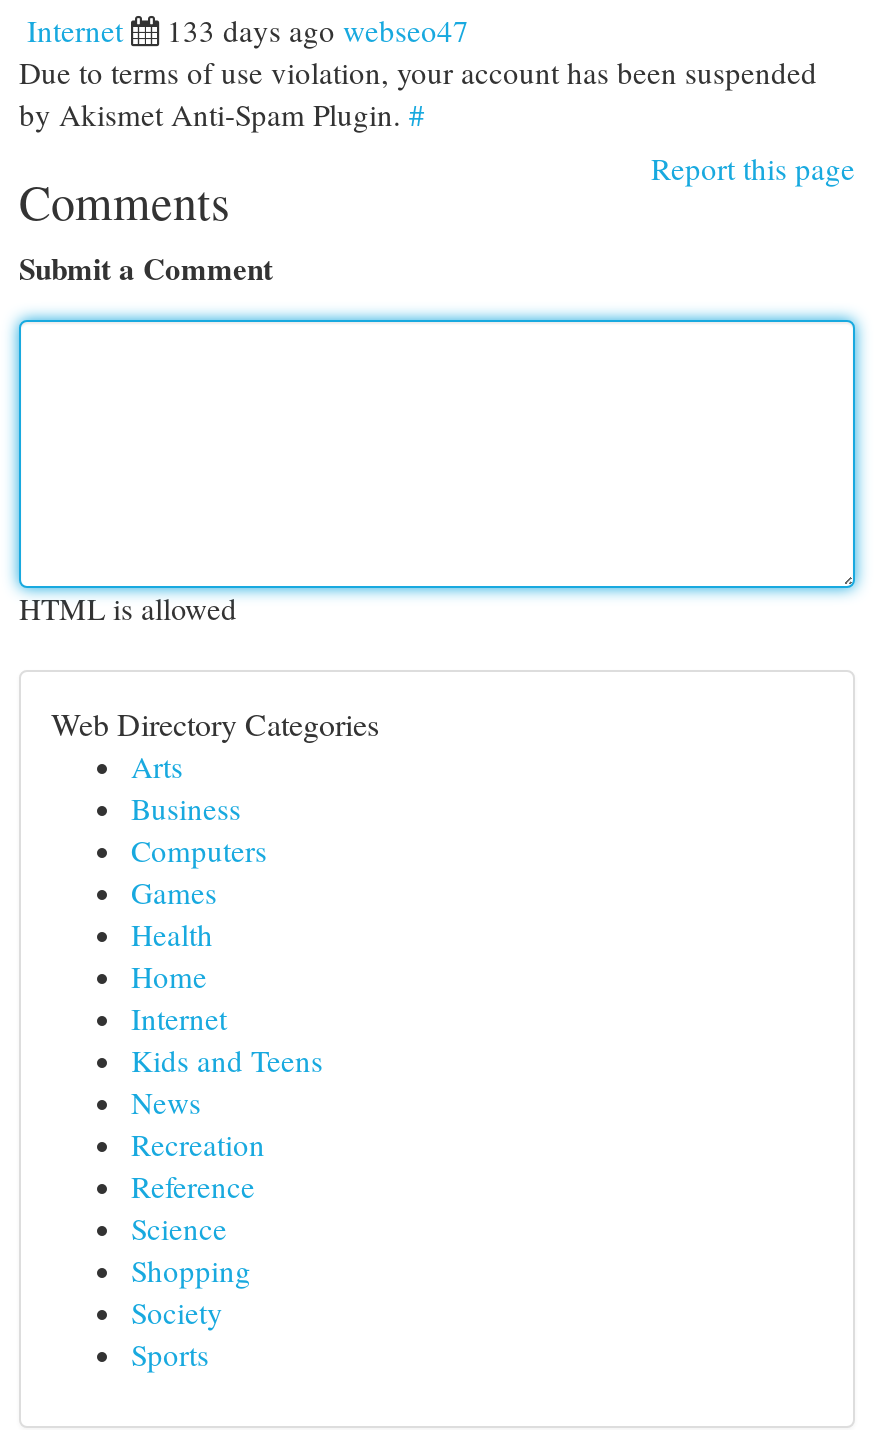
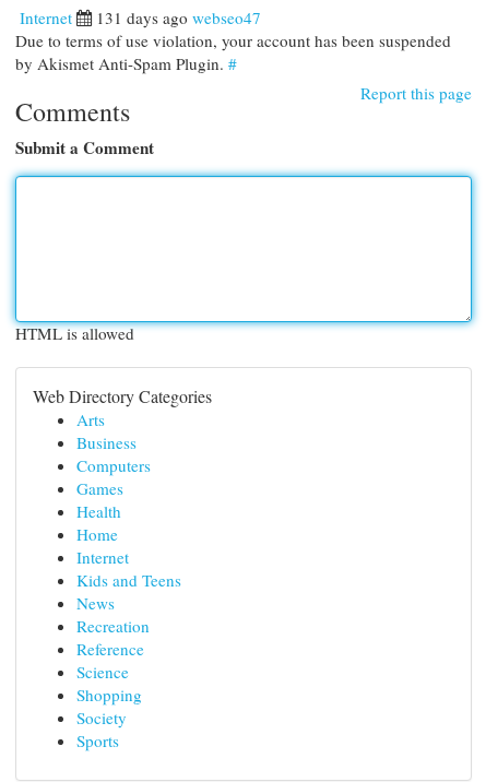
- 133 days ago webseo47
+ 131 days ago webseo47
